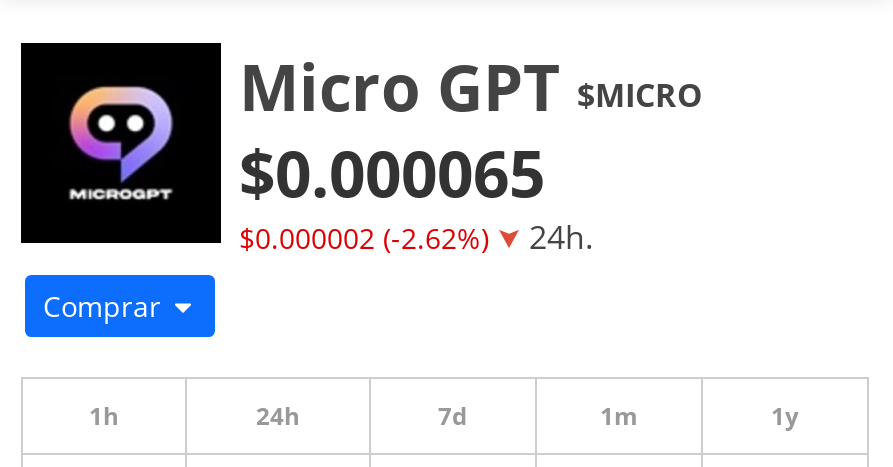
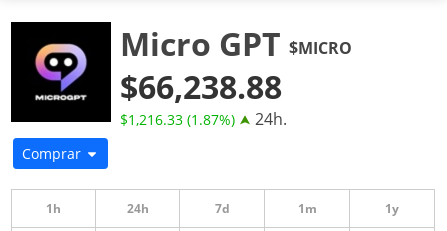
- $0.000065
+ $66,238.88

- $0.000002 (-2.62%) 24h.
+ $1,216.33 (1.87%) 24h.
